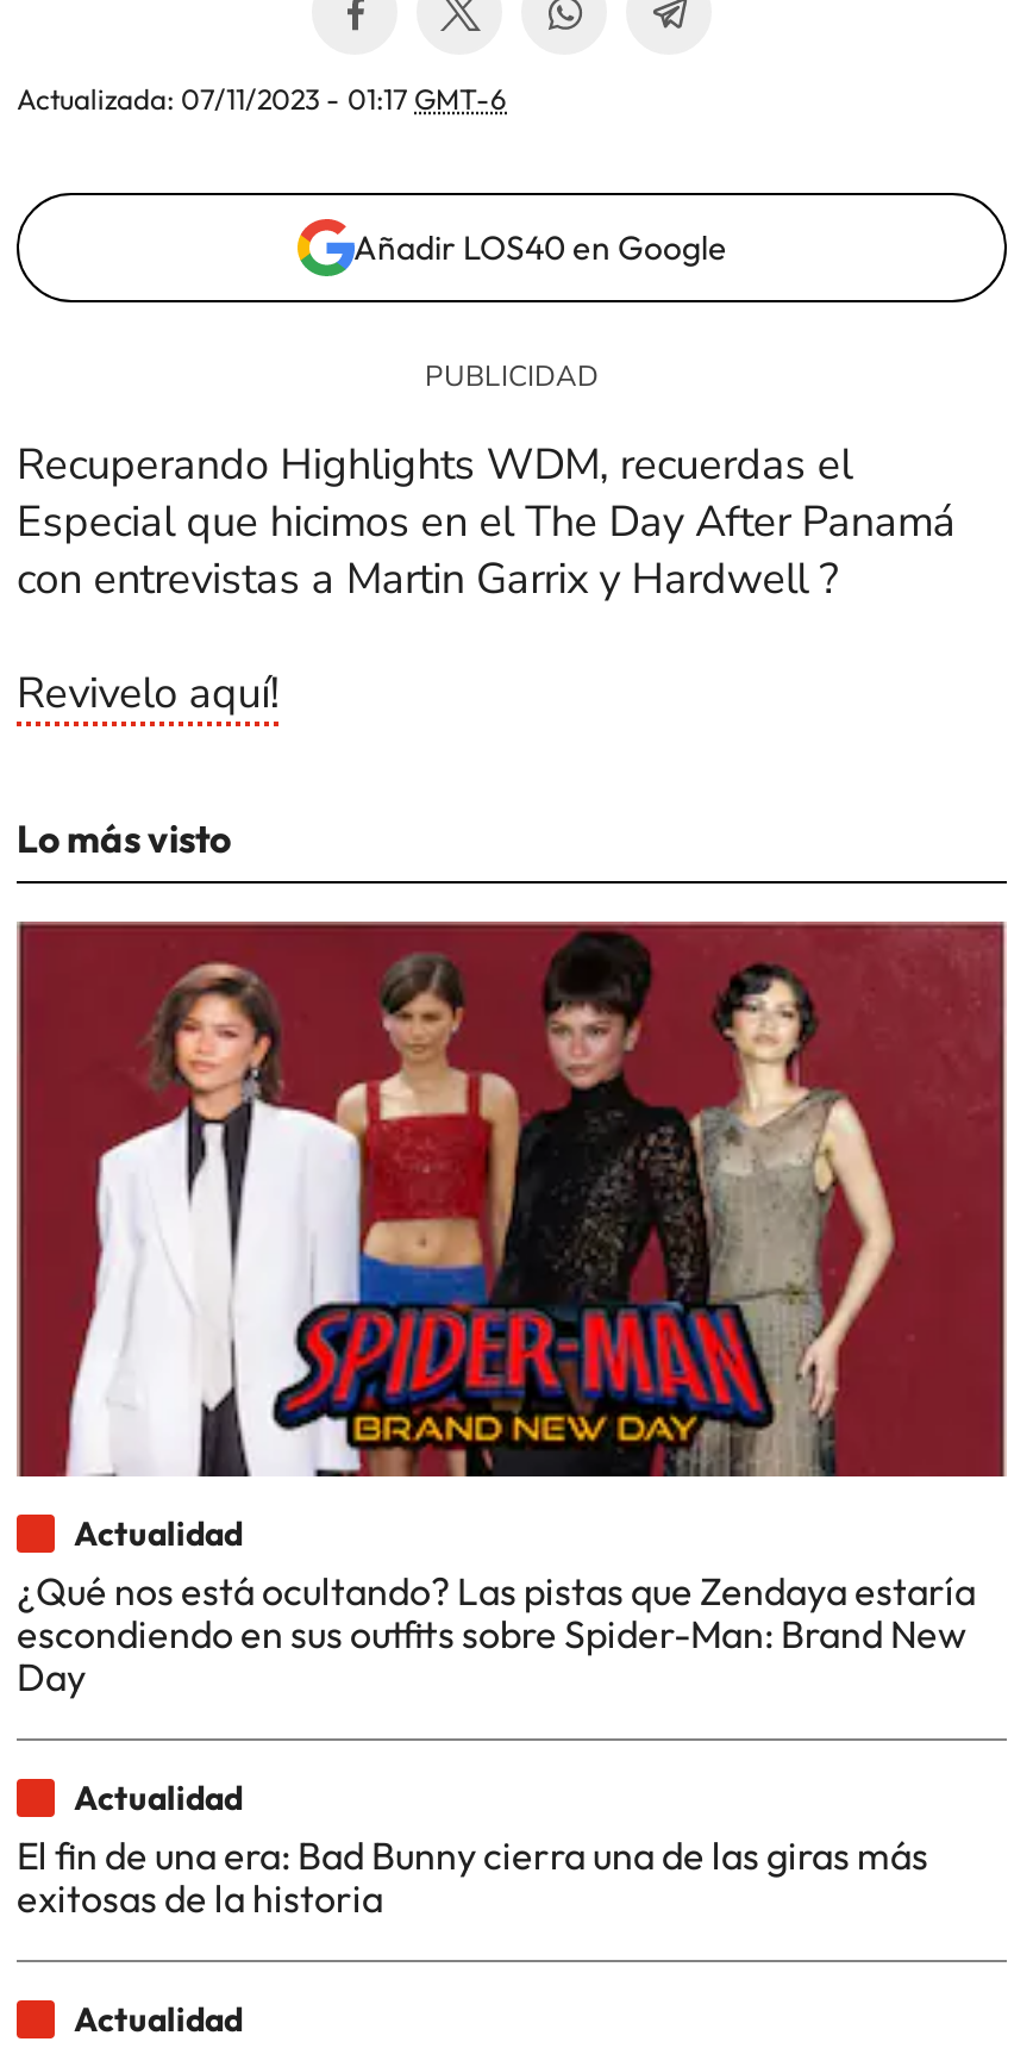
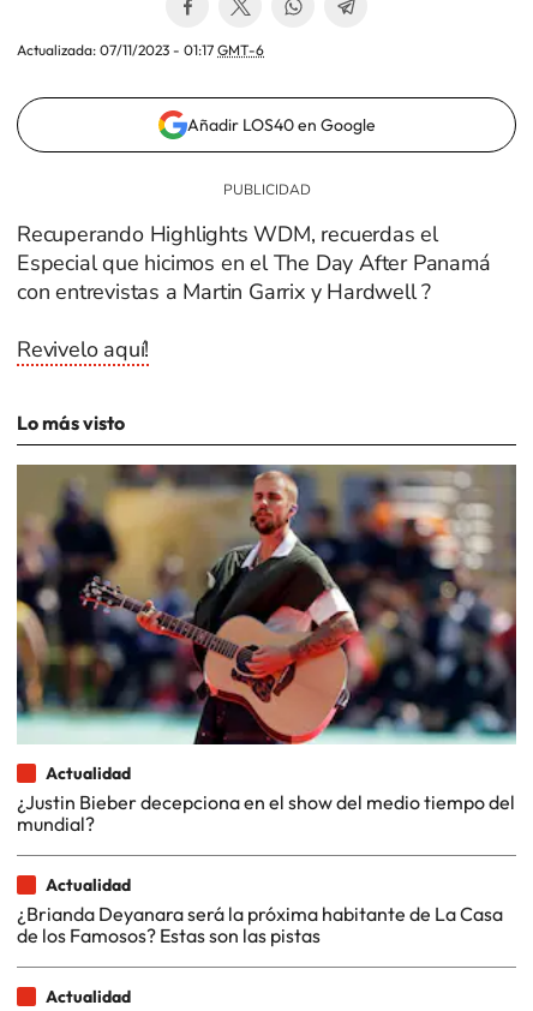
- [image]
- ¿Qué nos está ocultando? Las pistas que Zendaya estaría
- escondiendo en sus outfits sobre Spider-Man: Brand New
- Day
+ [image]
+ ¿Justin Bieber decepciona en el show del medio tiempo del
+ mundial?

- El fin de una era: Bad Bunny cierra una de las giras más
- exitosas de la historia
+ ¿Brianda Deyanara será la próxima habitante de La Casa
+ de los Famosos? Estas son las pistas
